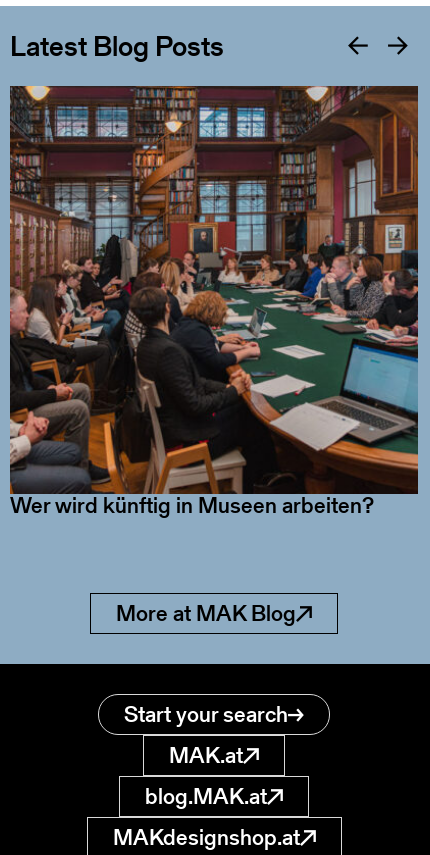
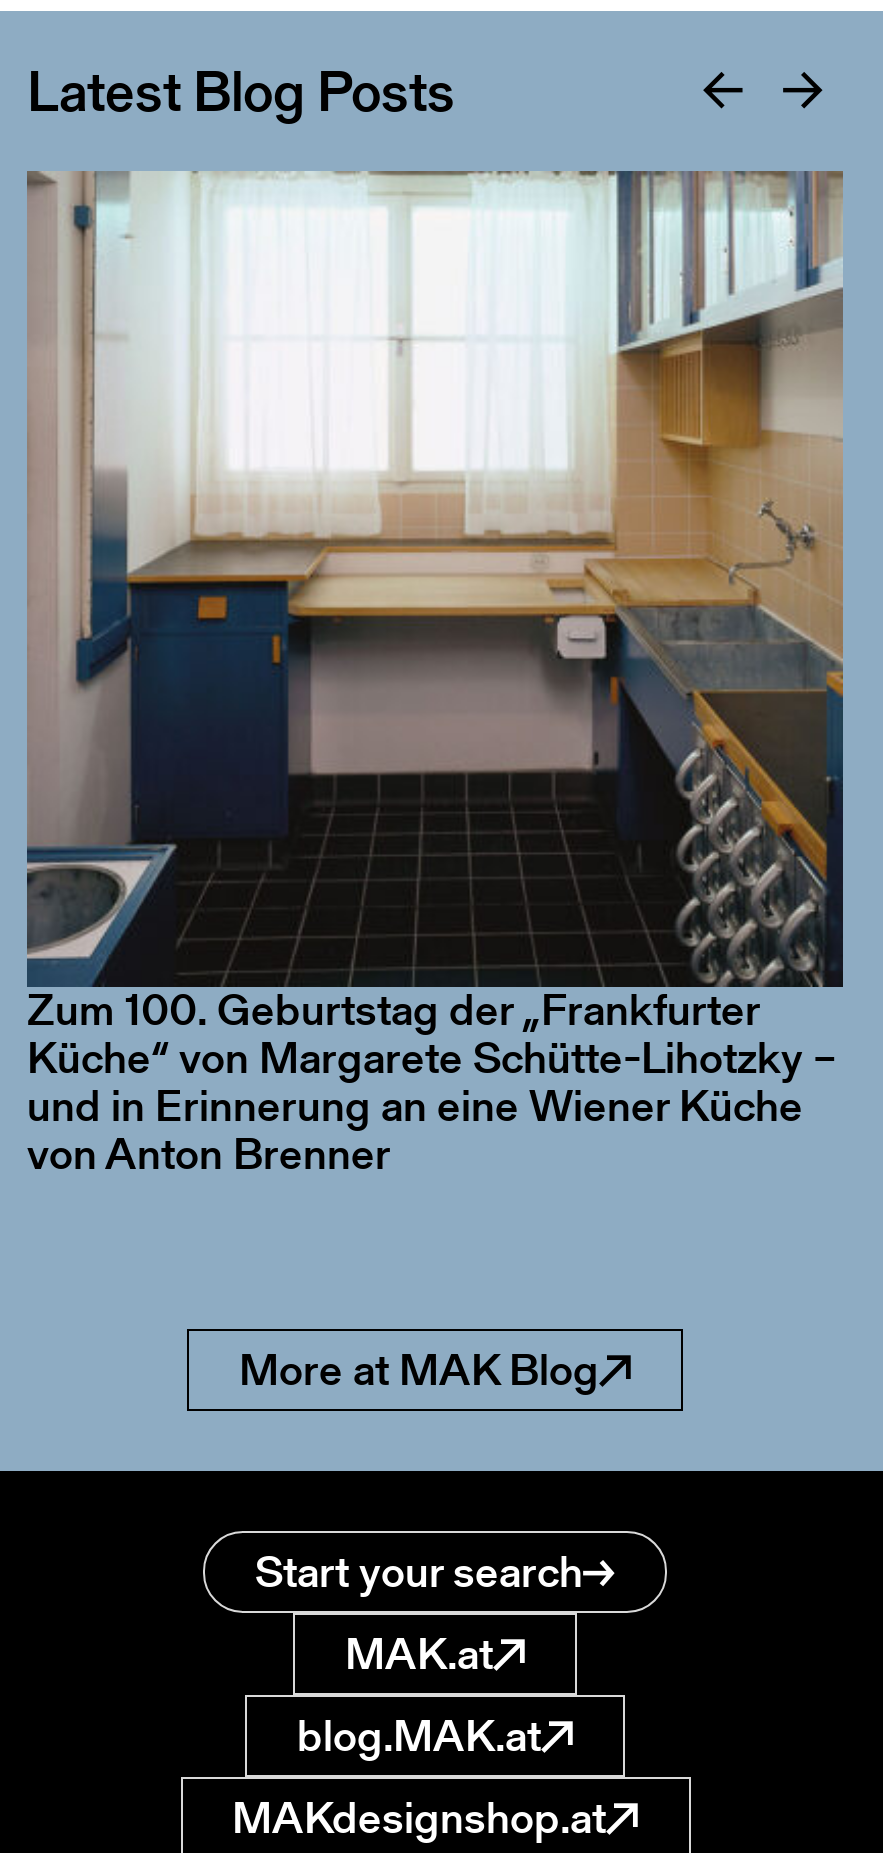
- [image]
+ [image]

- Wer wird künftig in Museen arbeiten?
+ Zum 100. Geburtstag der „Frankfurter
+ Küche“ von Margarete Schütte-Lihotzky –
+ und in Erinnerung an eine Wiener Küche
+ von Anton Brenner
